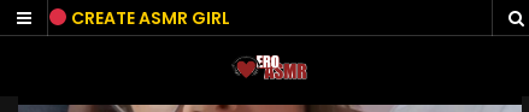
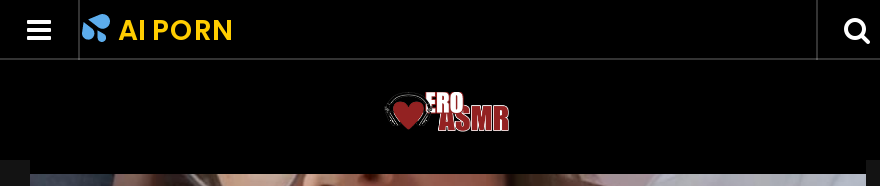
- CREATE ASMR GIRL
+ AI PORN
